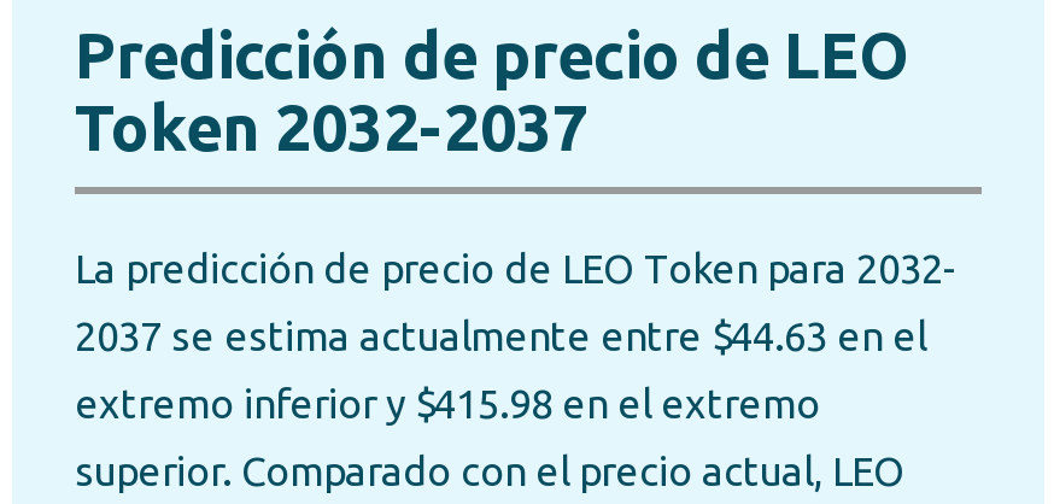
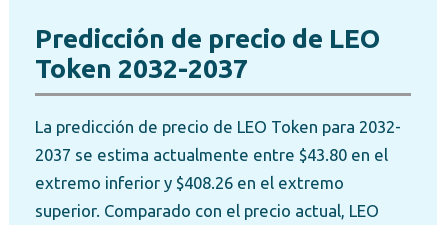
- 2037 se estima actualmente entre $44.63 en el
+ 2037 se estima actualmente entre $43.80 en el

- extremo inferior y $415.98 en el extremo
+ extremo inferior y $408.26 en el extremo
